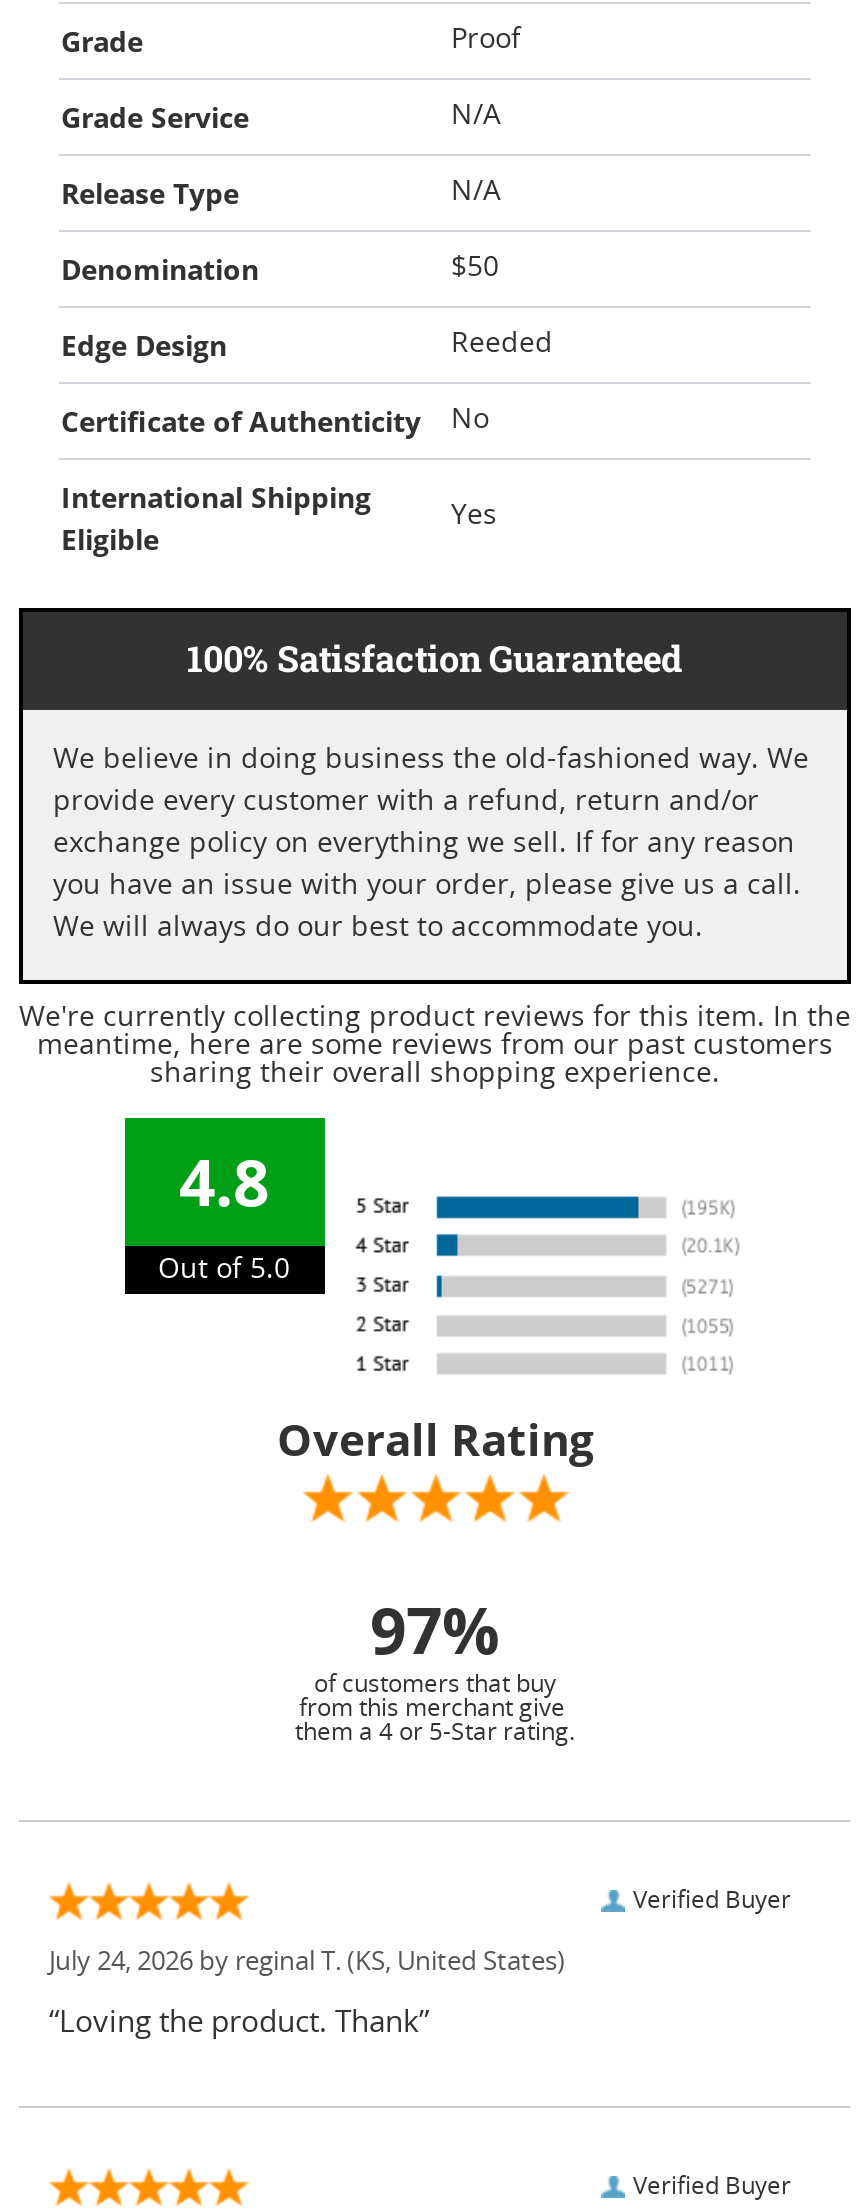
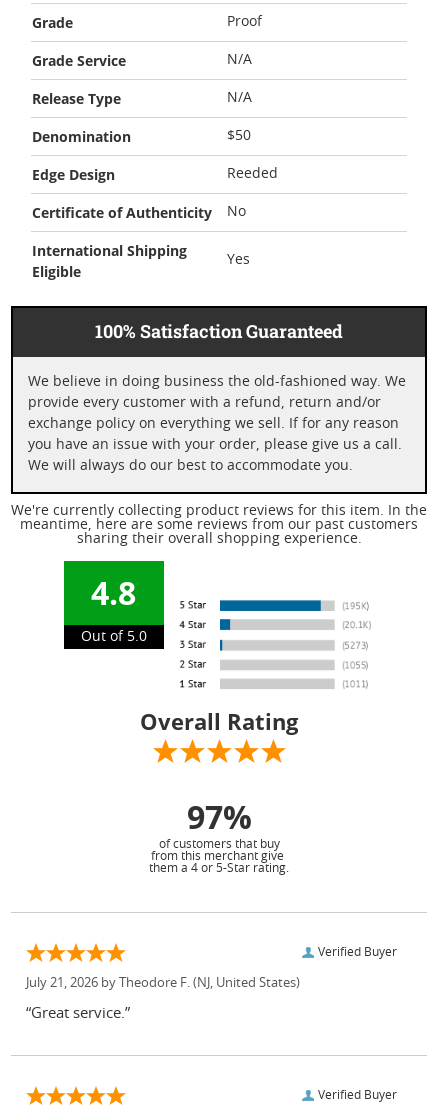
- July 24, 2026 by reginal T. (KS, United States)
+ July 21, 2026 by Theodore F. (NJ, United States)

- “Loving the product. Thank”
+ “Great service.”
